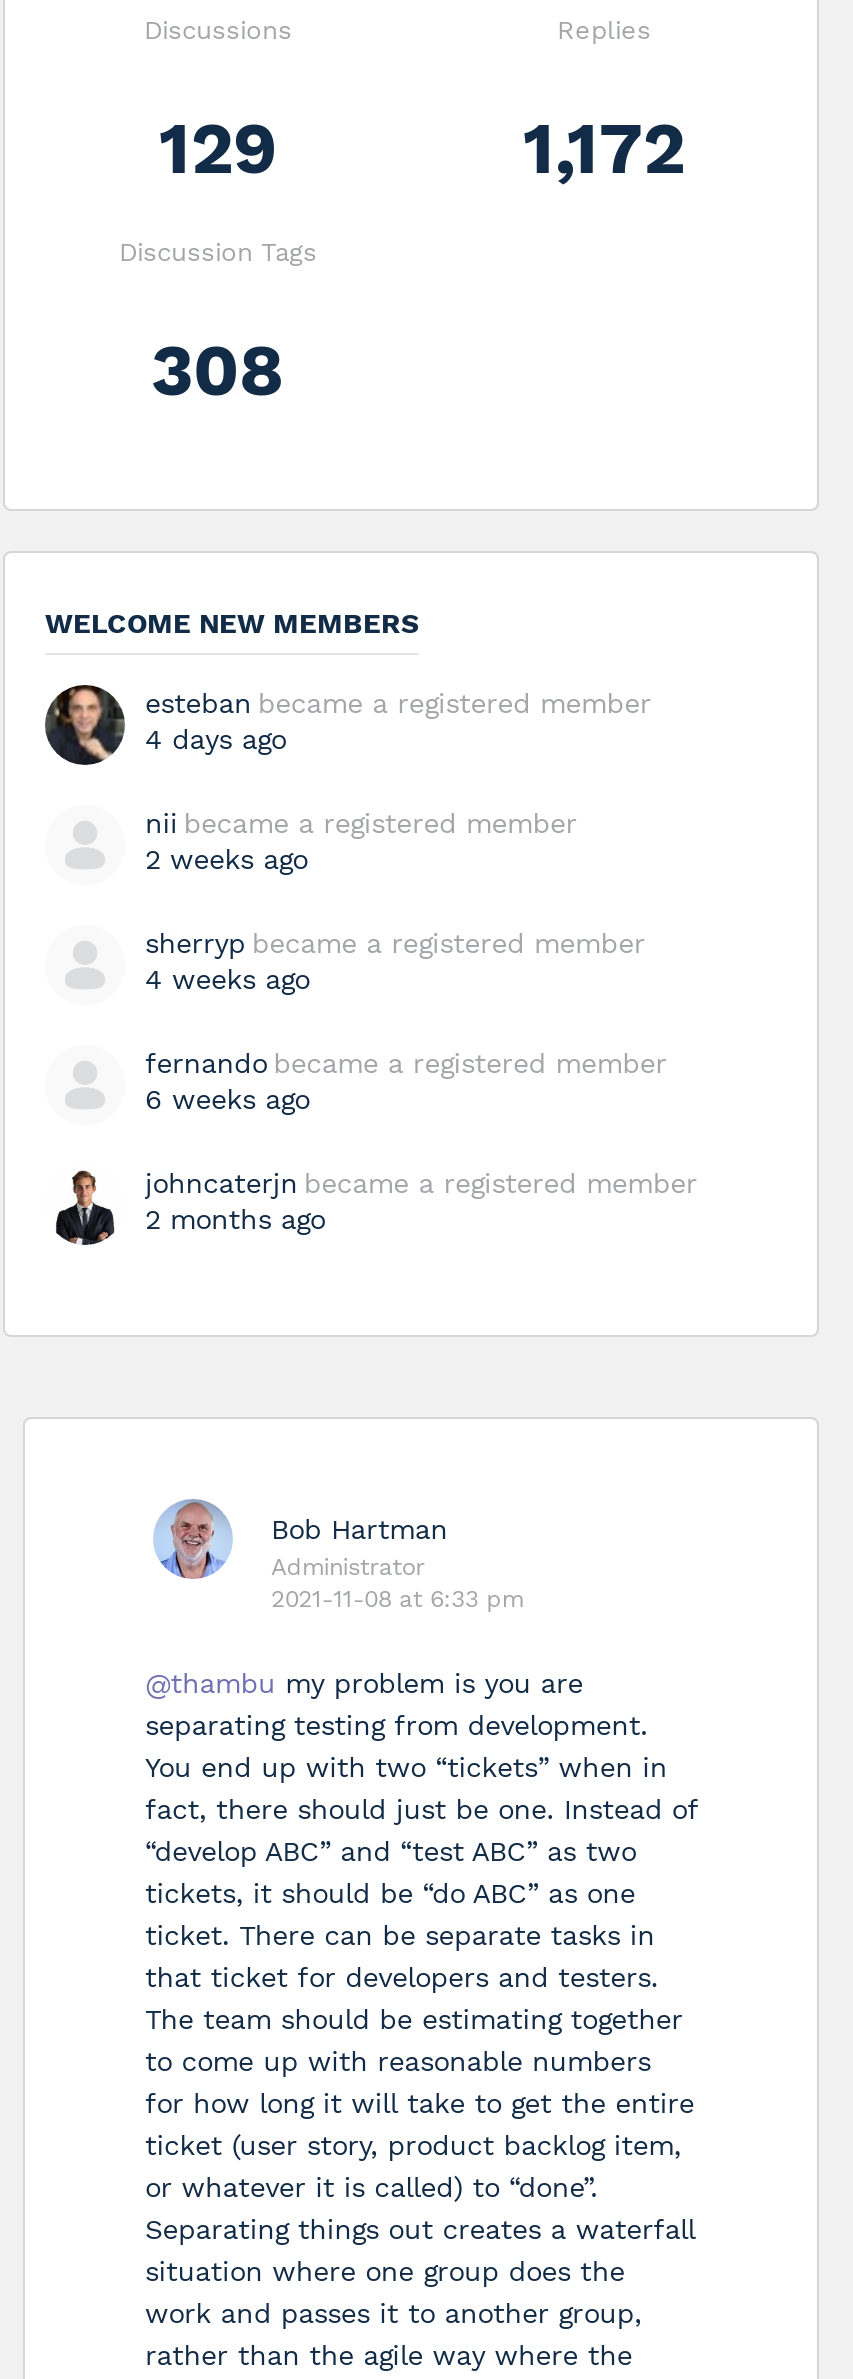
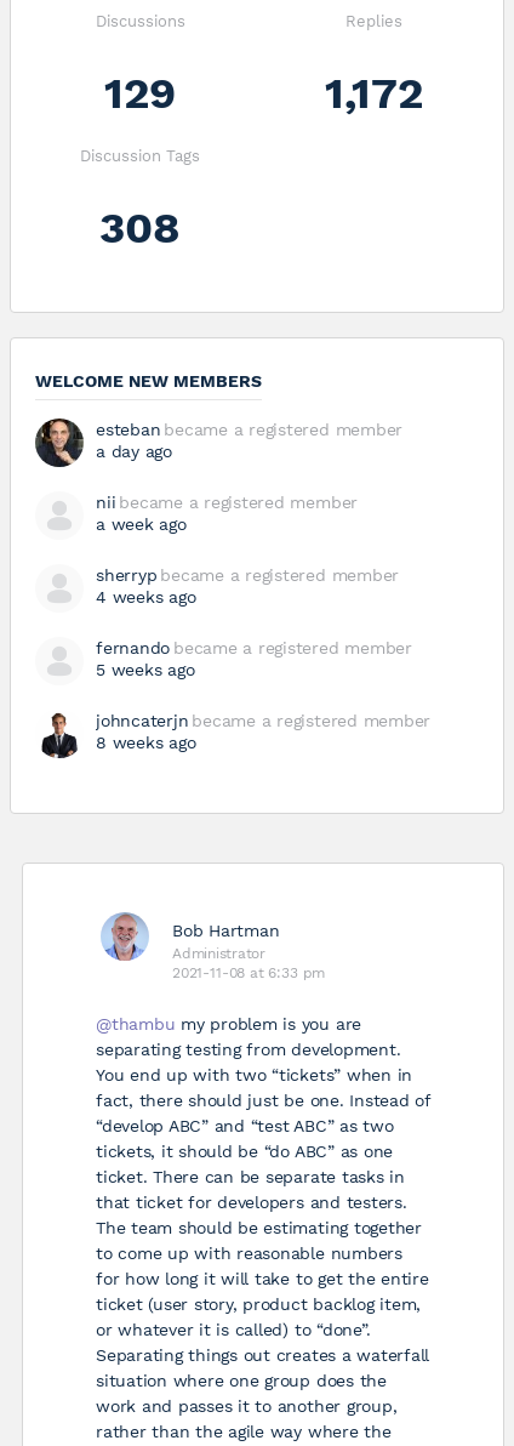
- 4 days ago
+ a day ago

- 2 weeks ago
+ a week ago

- 6 weeks ago
+ 5 weeks ago

- 2 months ago
+ 8 weeks ago
